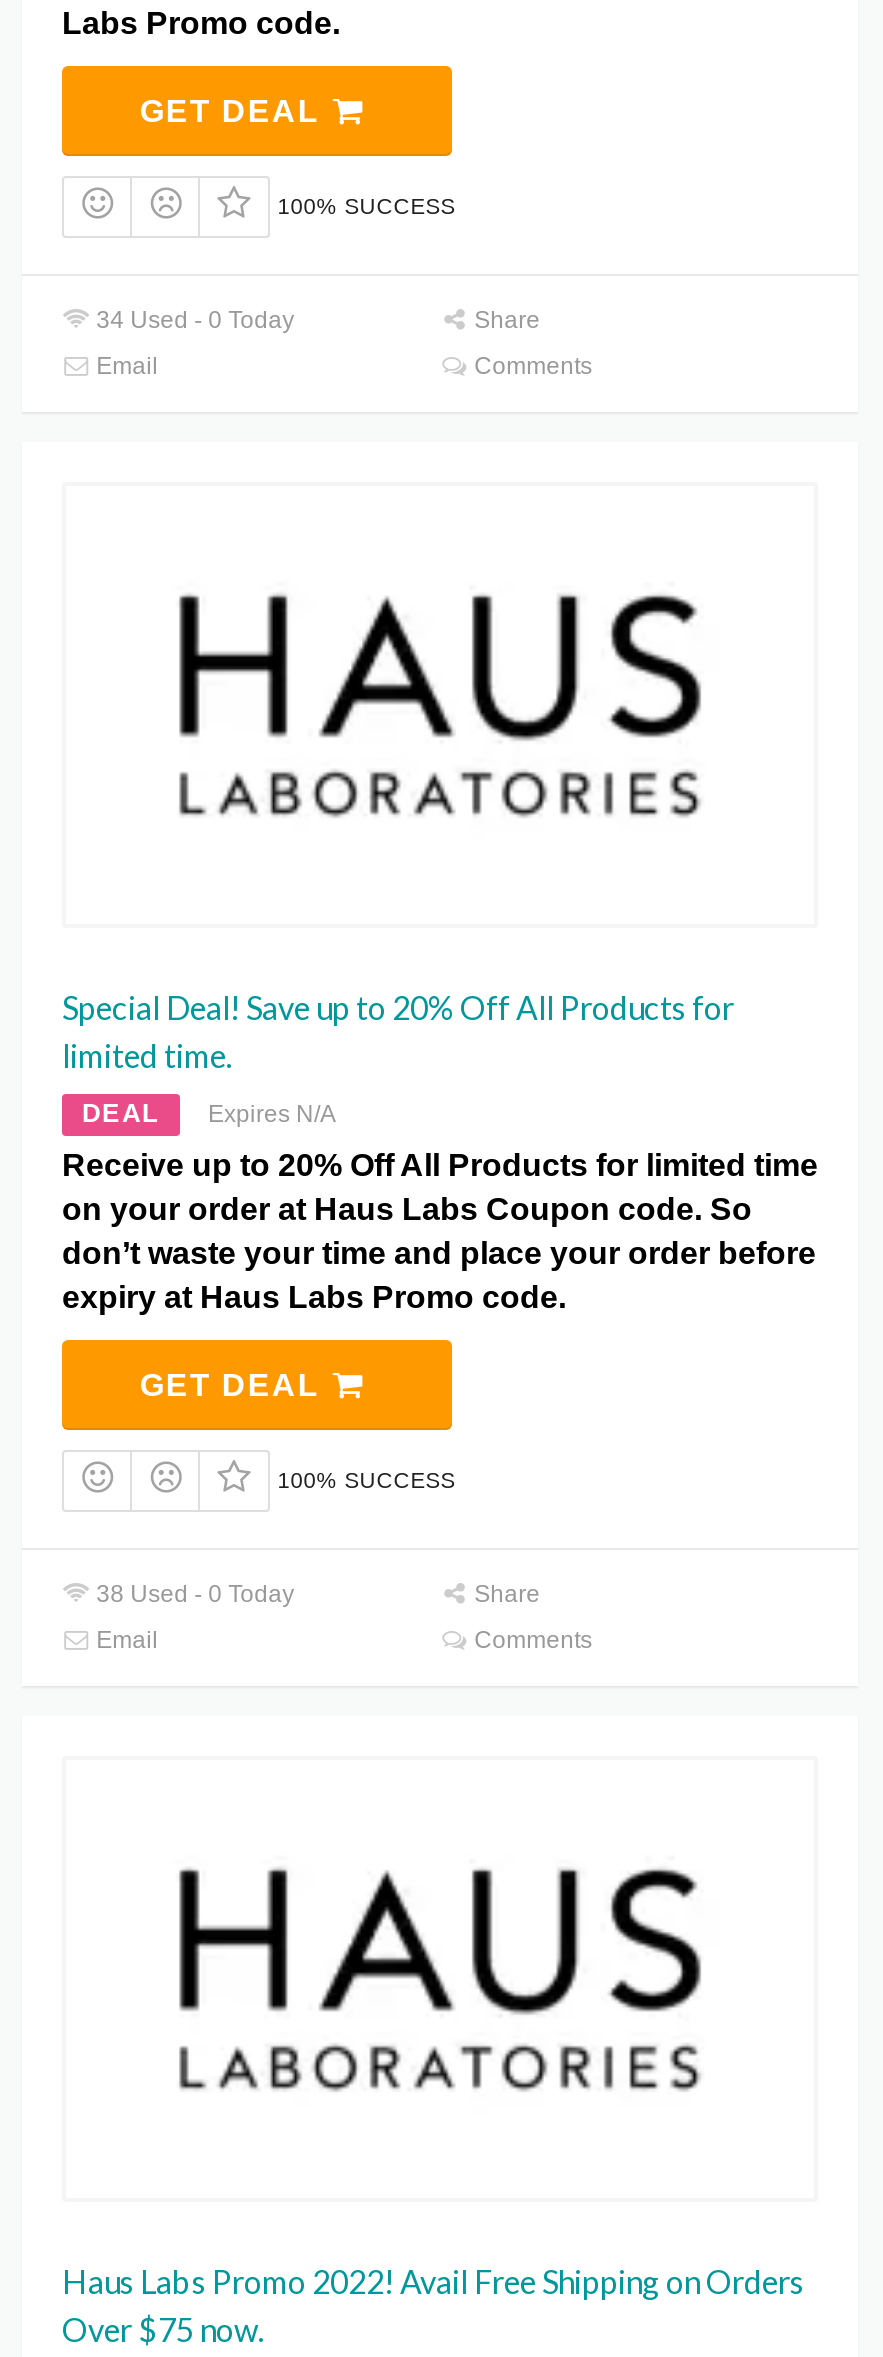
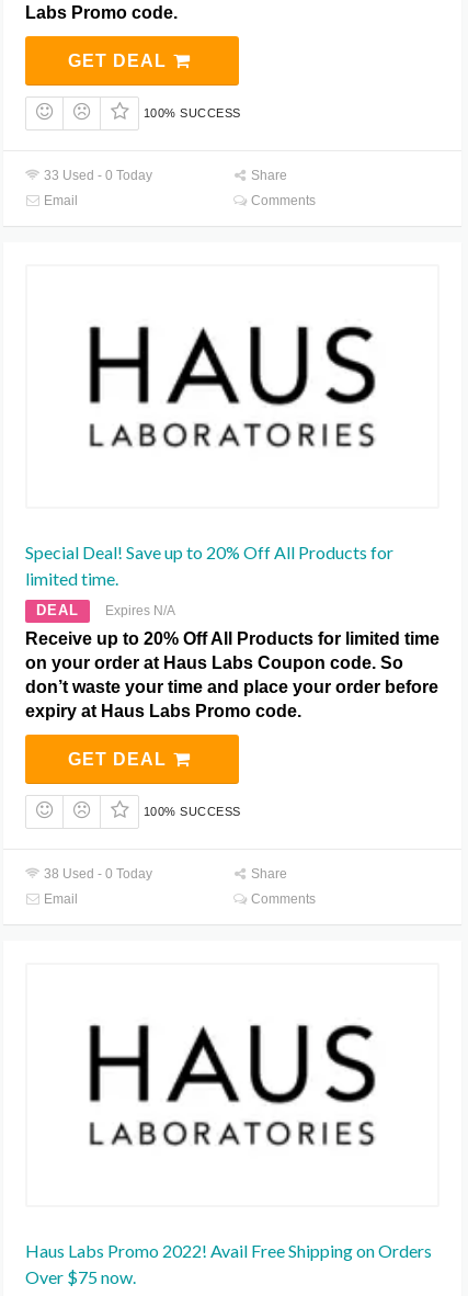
- 34 Used - 0 Today
+ 33 Used - 0 Today
